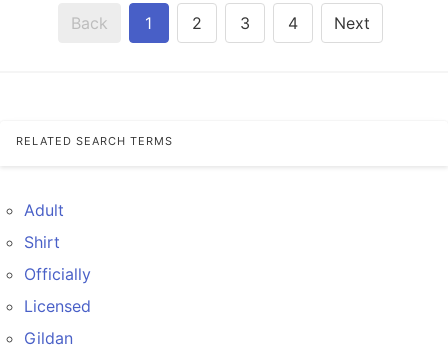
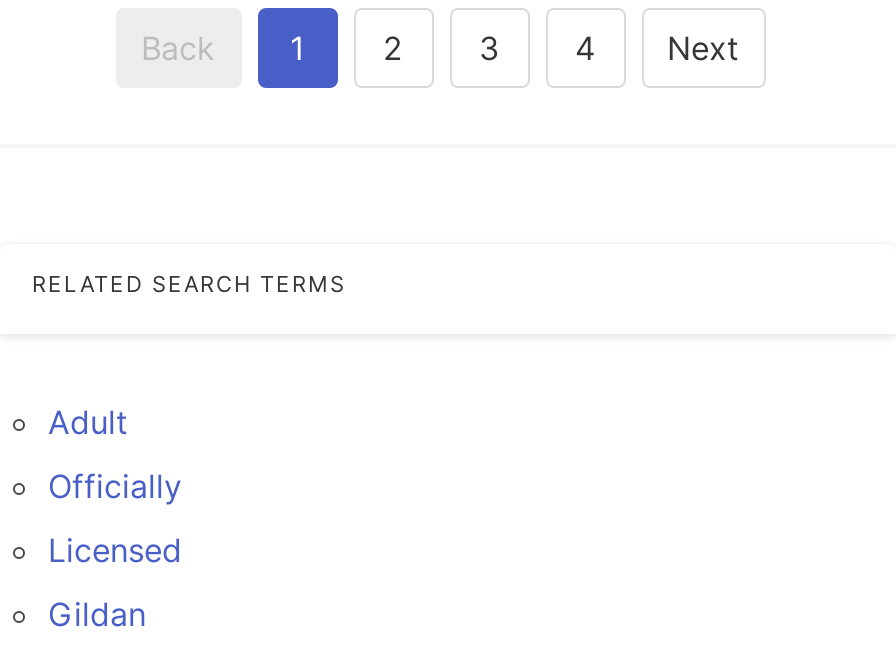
- Shirt
